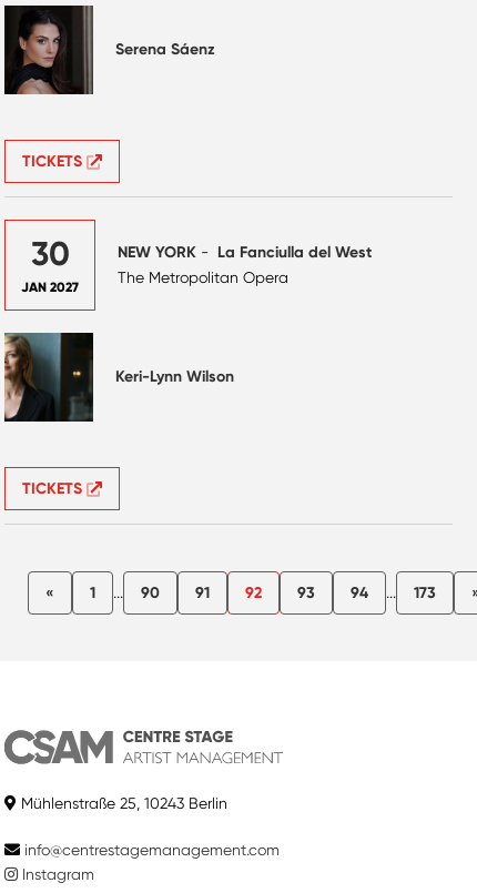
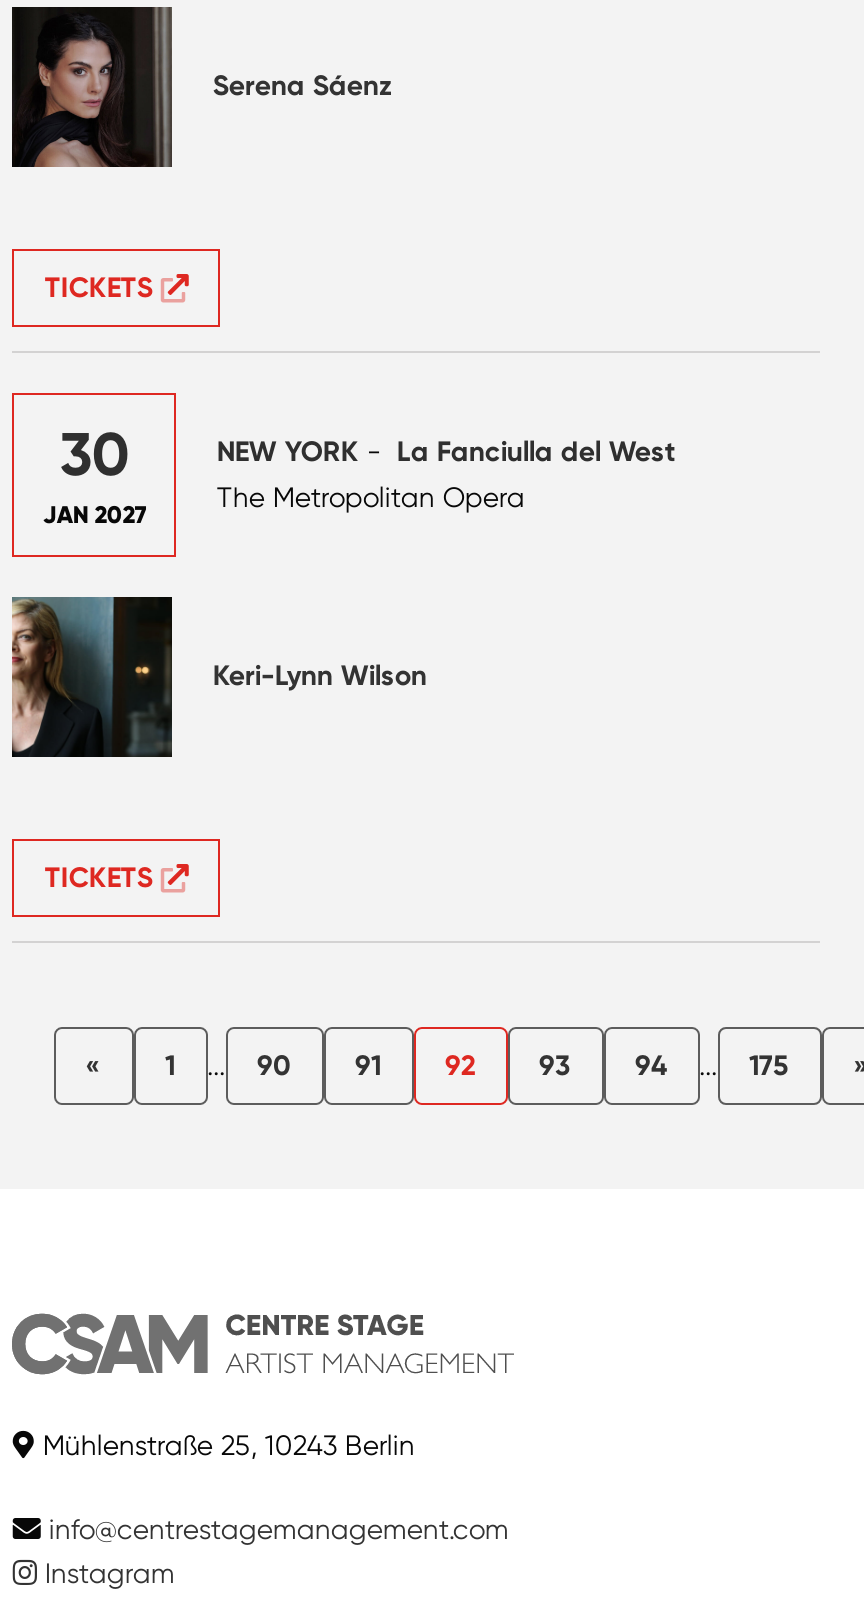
- 173
+ 175
